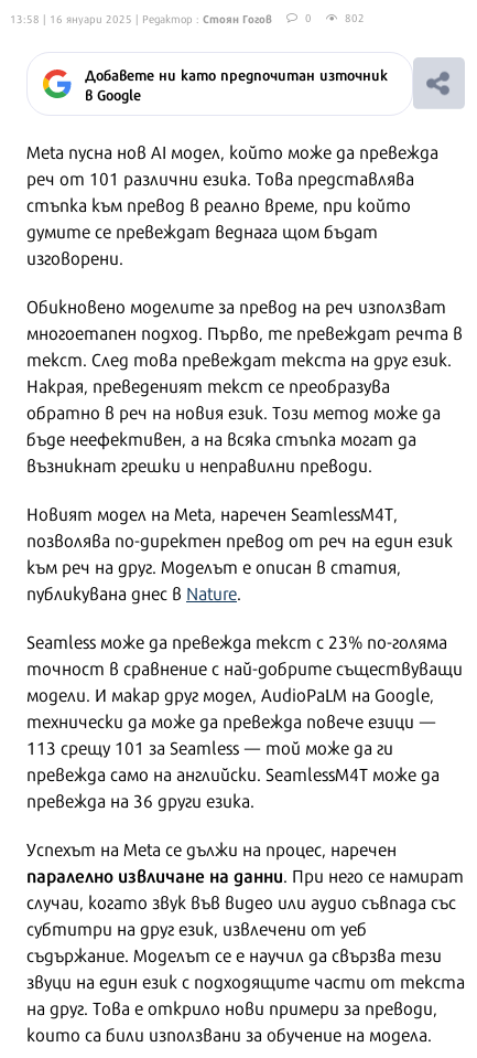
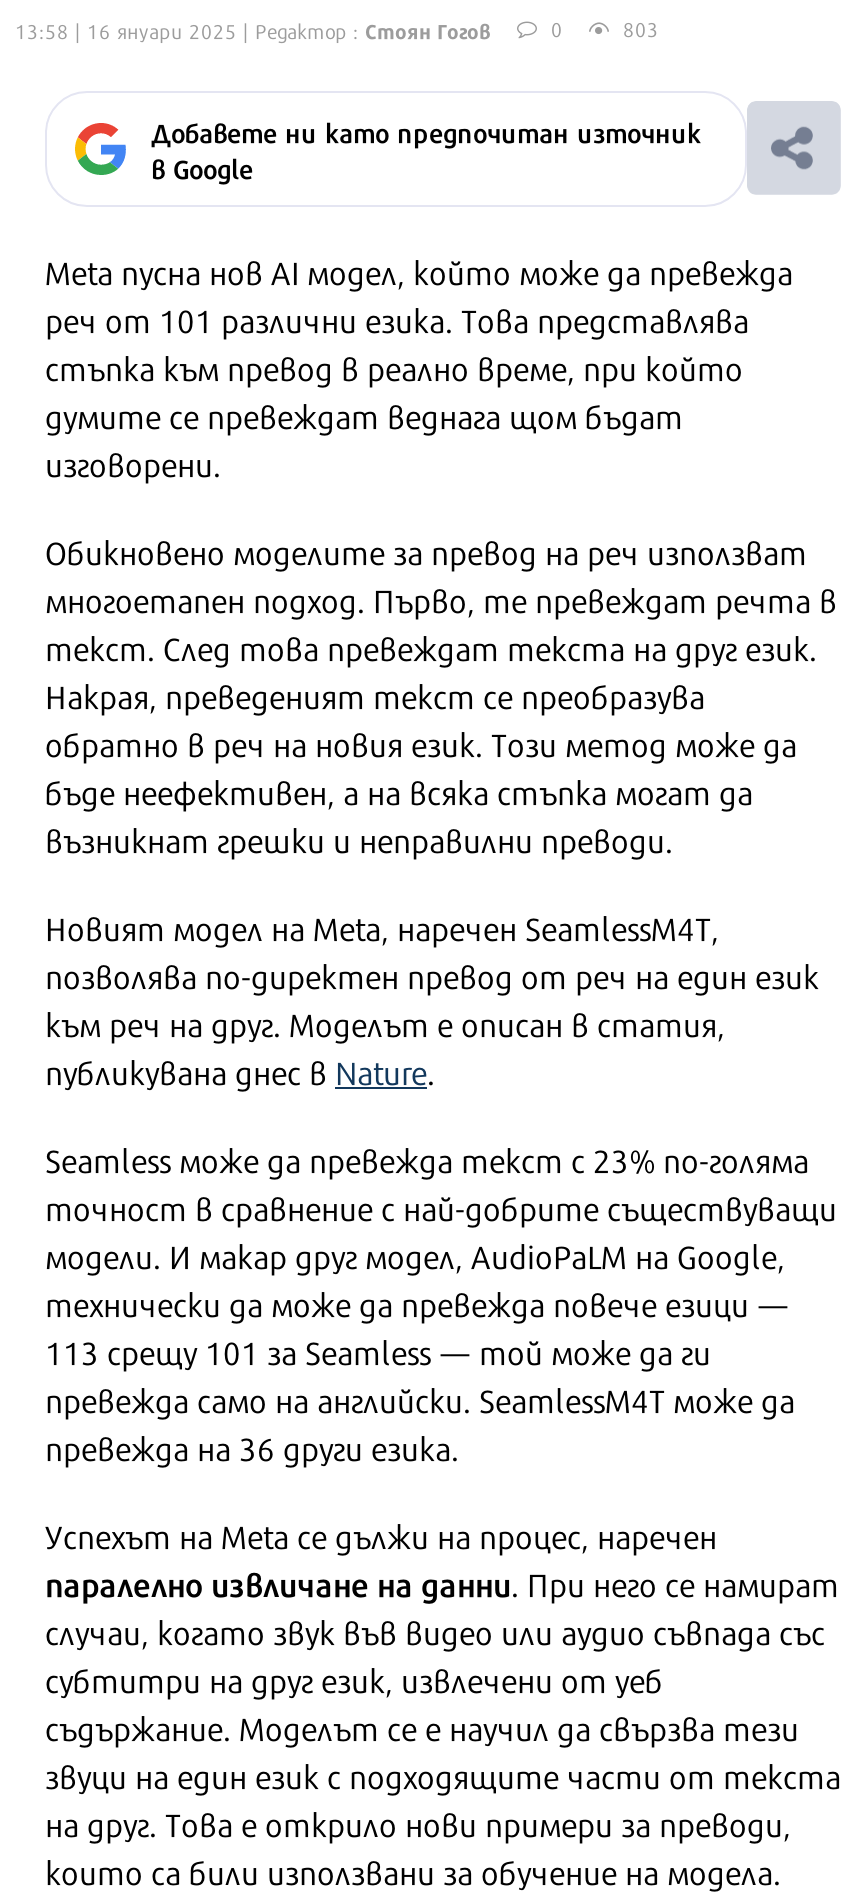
- 802
+ 803
